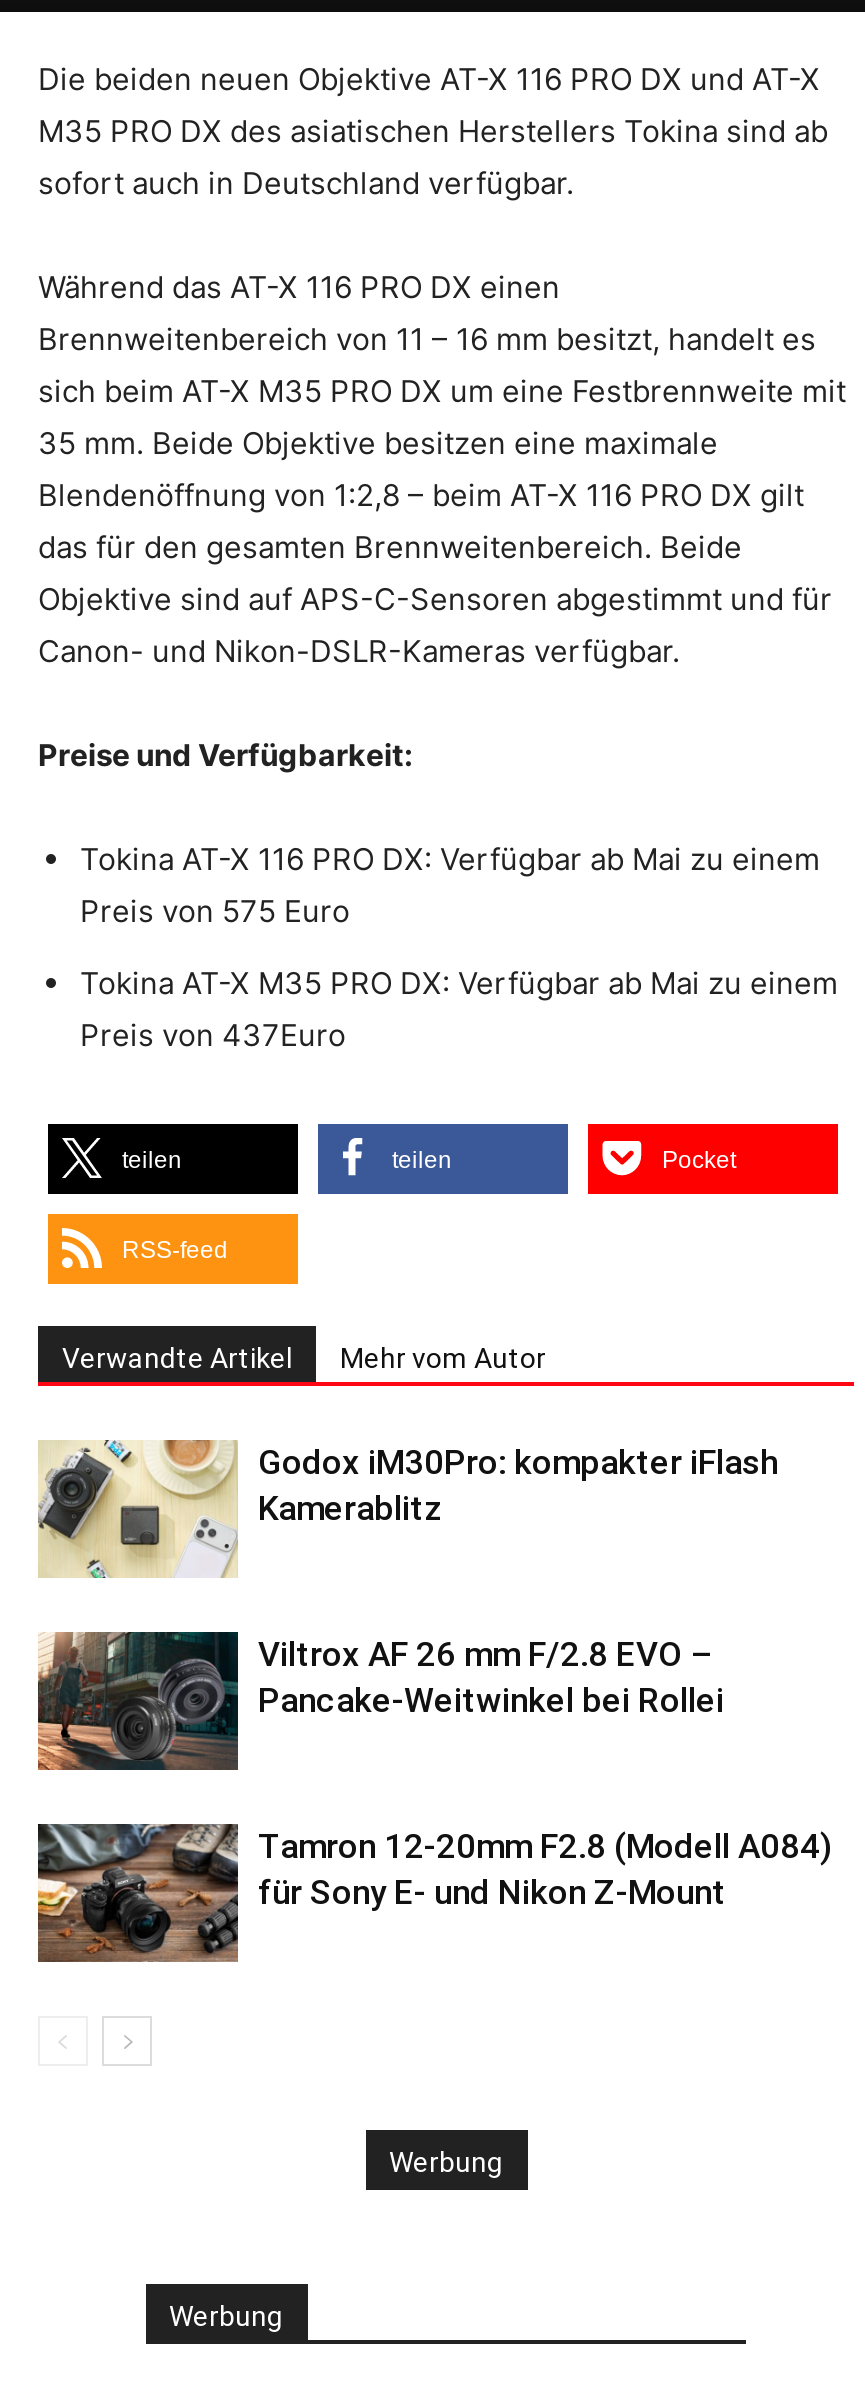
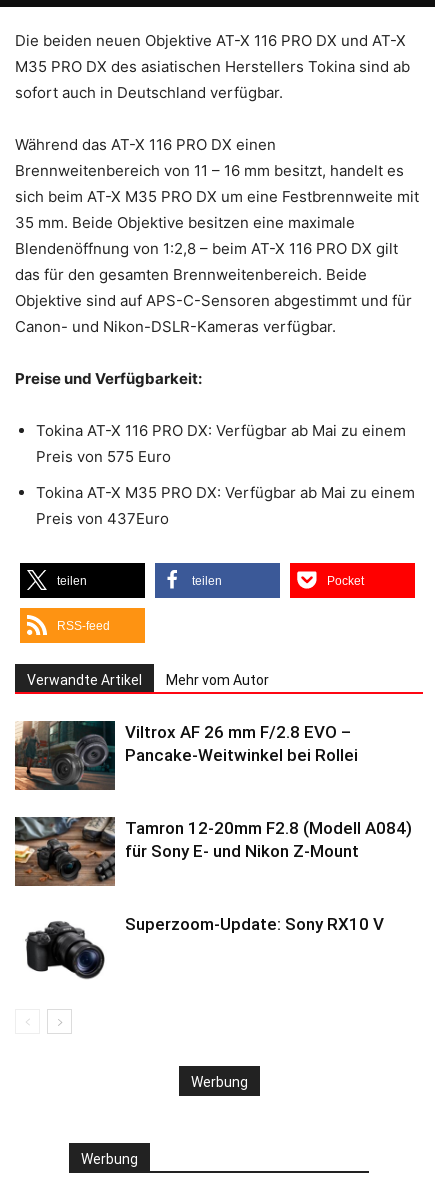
- [image]
- Godox iM30Pro: kompakter iFlash
- Kamerablitz

moved up: [image] | Viltrox AF 26 mm F/2.8 EVO – | Pancake-Weitwinkel bei Rollei | Tamron 12-20mm F2.8 (Modell A084) | für Sony E- und Nikon Z-Mount

+ [image]
+ Superzoom-Update: Sony RX10 V
